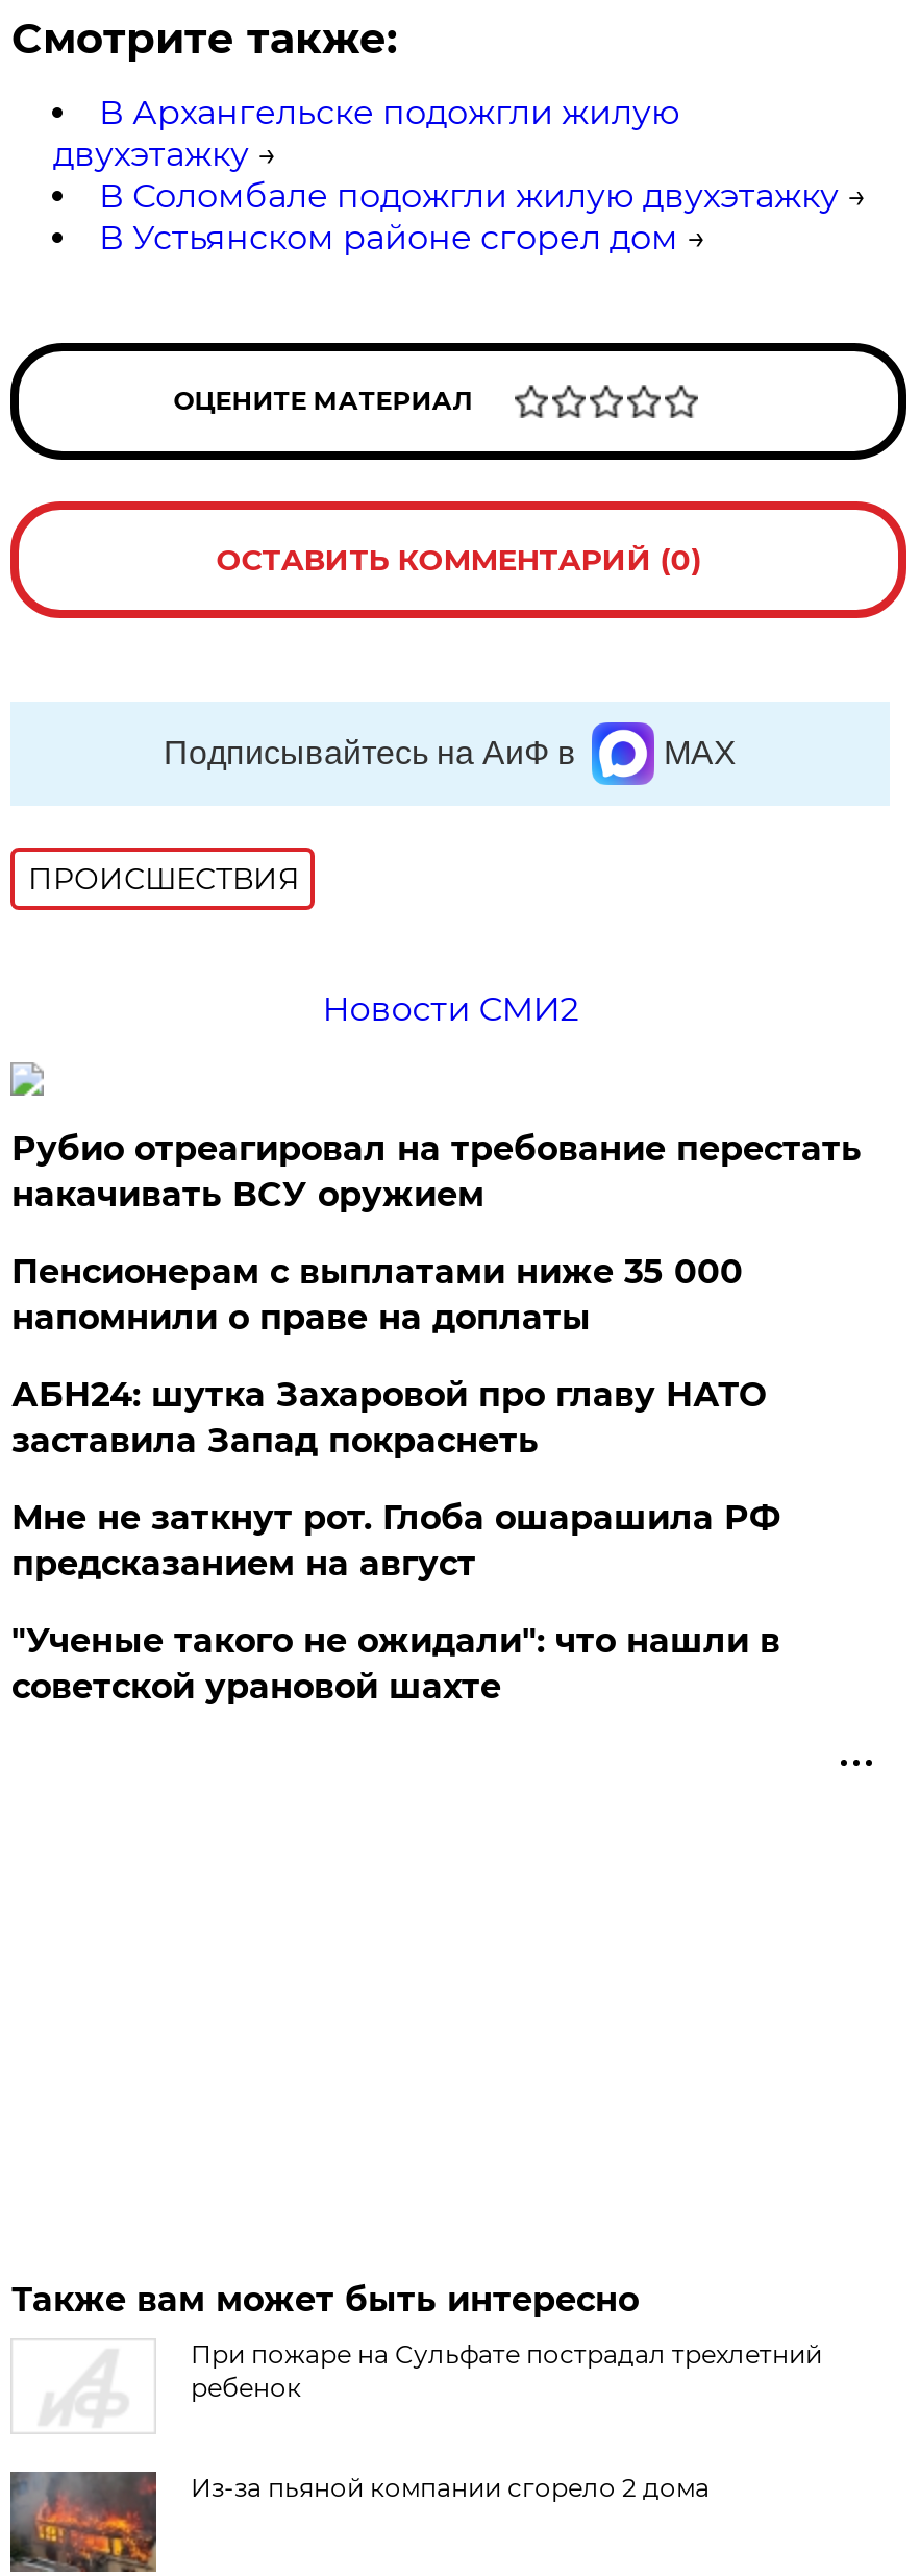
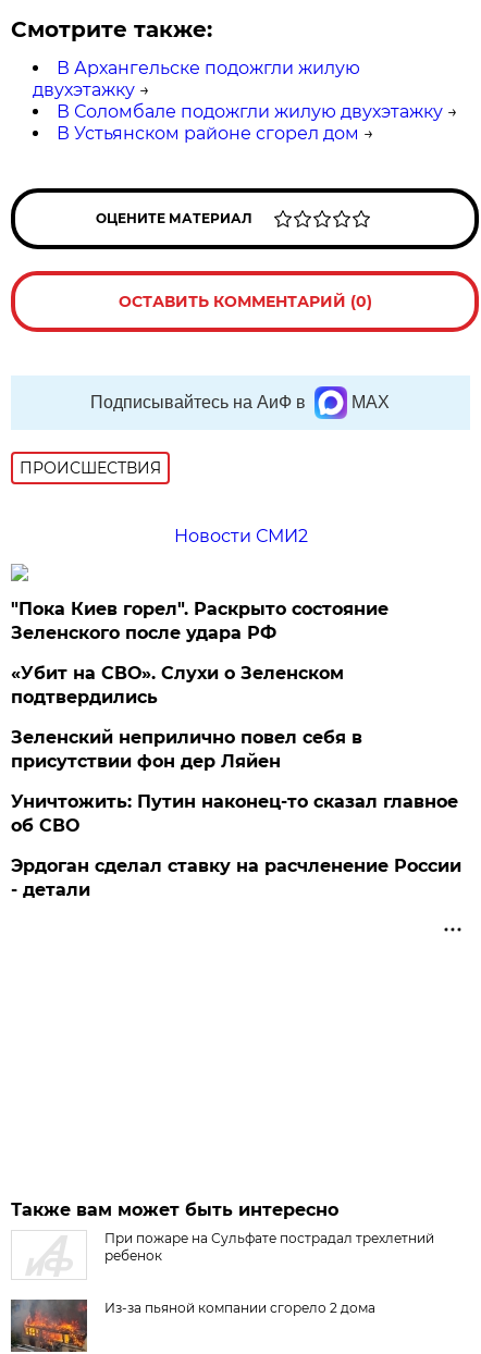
- Рубио отреагировал на требование перестать
- накачивать ВСУ оружием
+ "Пока Киев горел". Раскрыто состояние
+ Зеленского после удара РФ

- Пенсионерам с выплатами ниже 35 000
- напомнили о праве на доплаты
+ «Убит на СВО». Слухи о Зеленском
+ подтвердились

- АБН24: шутка Захаровой про главу НАТО
- заставила Запад покраснеть
+ Зеленский неприлично повел cебя в
+ присутствии фон дер Ляйен

- Мне не заткнут рот. Глоба ошарашила РФ
- предсказанием на август
+ Уничтожить: Путин наконец-то сказал главное
+ об СВО

- "Ученые такого не ожидали": что нашли в
- советской урановой шахте
+ Эрдоган сделал ставку на расчленение России
+ - детали
